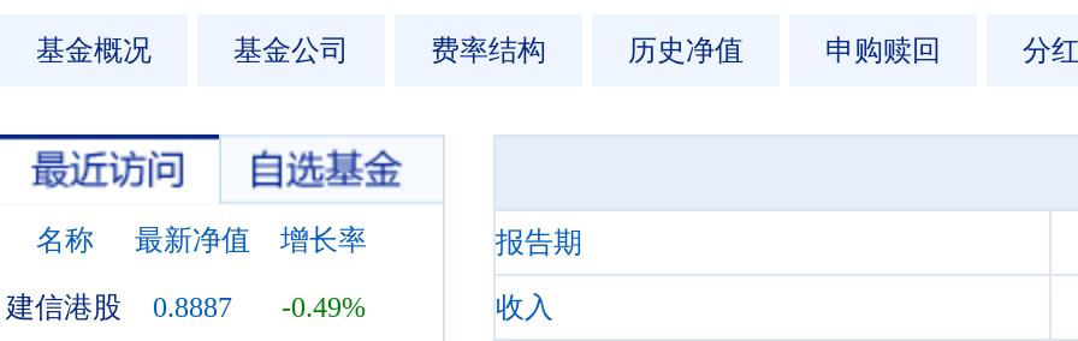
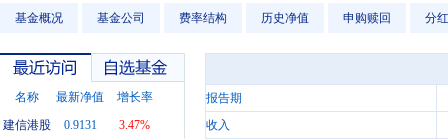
- 0.8887
+ 0.9131

- -0.49%
+ 3.47%
